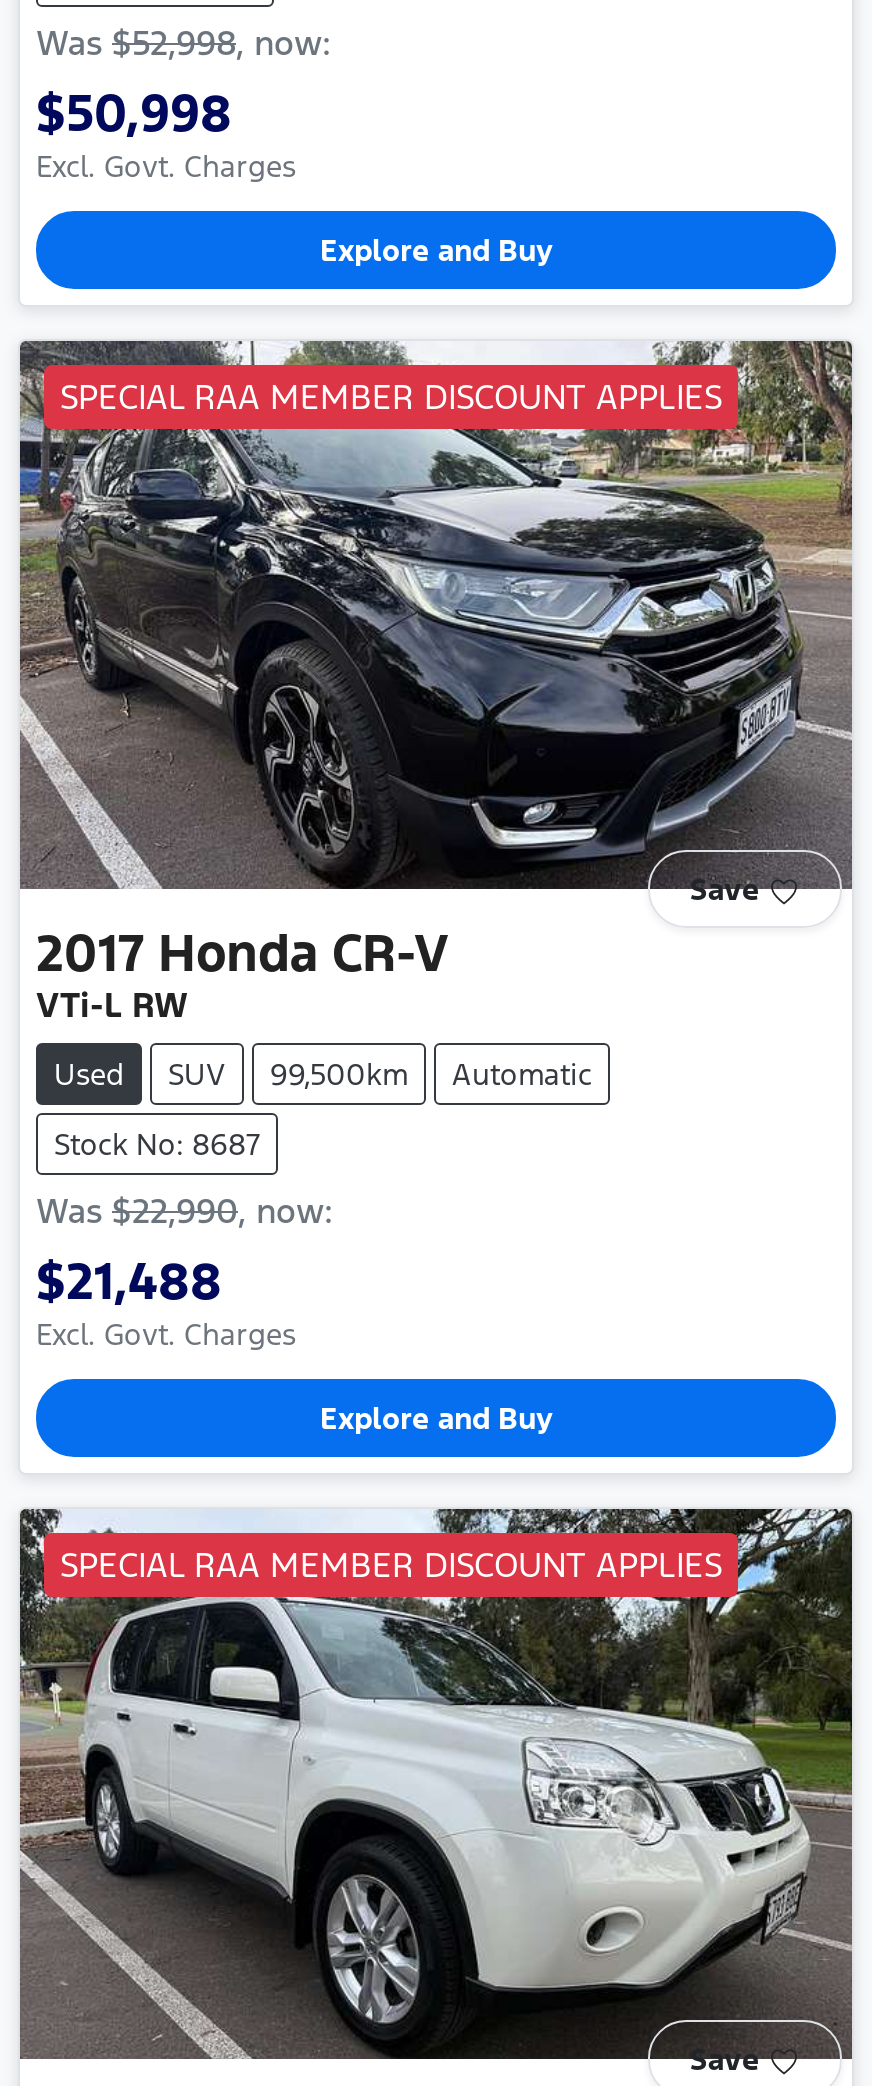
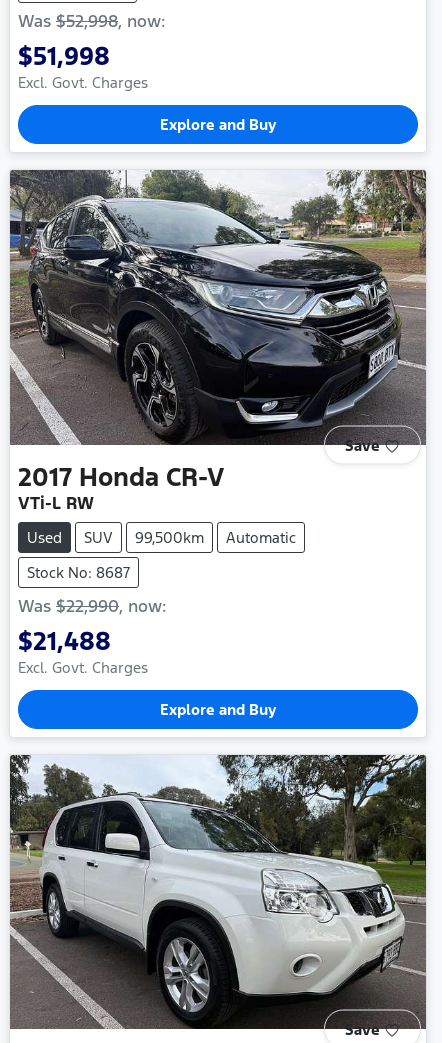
- $50,998
+ $51,998

- SPECIAL RAA MEMBER DISCOUNT APPLIES

- SPECIAL RAA MEMBER DISCOUNT APPLIES
